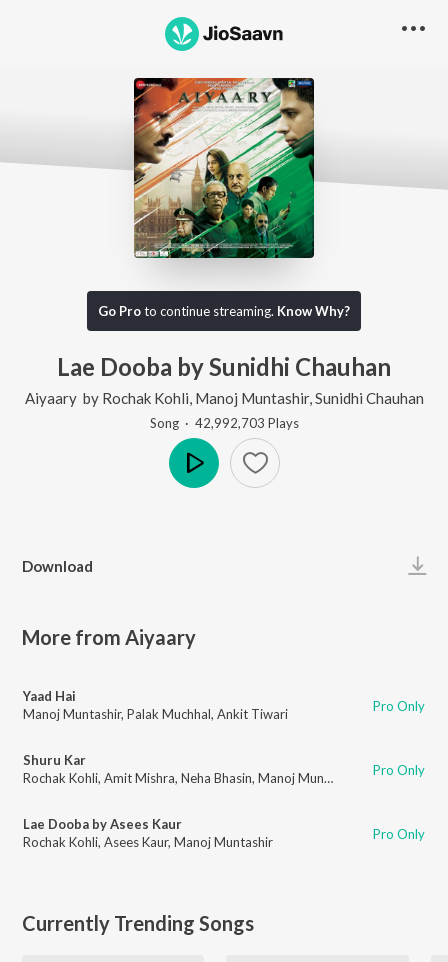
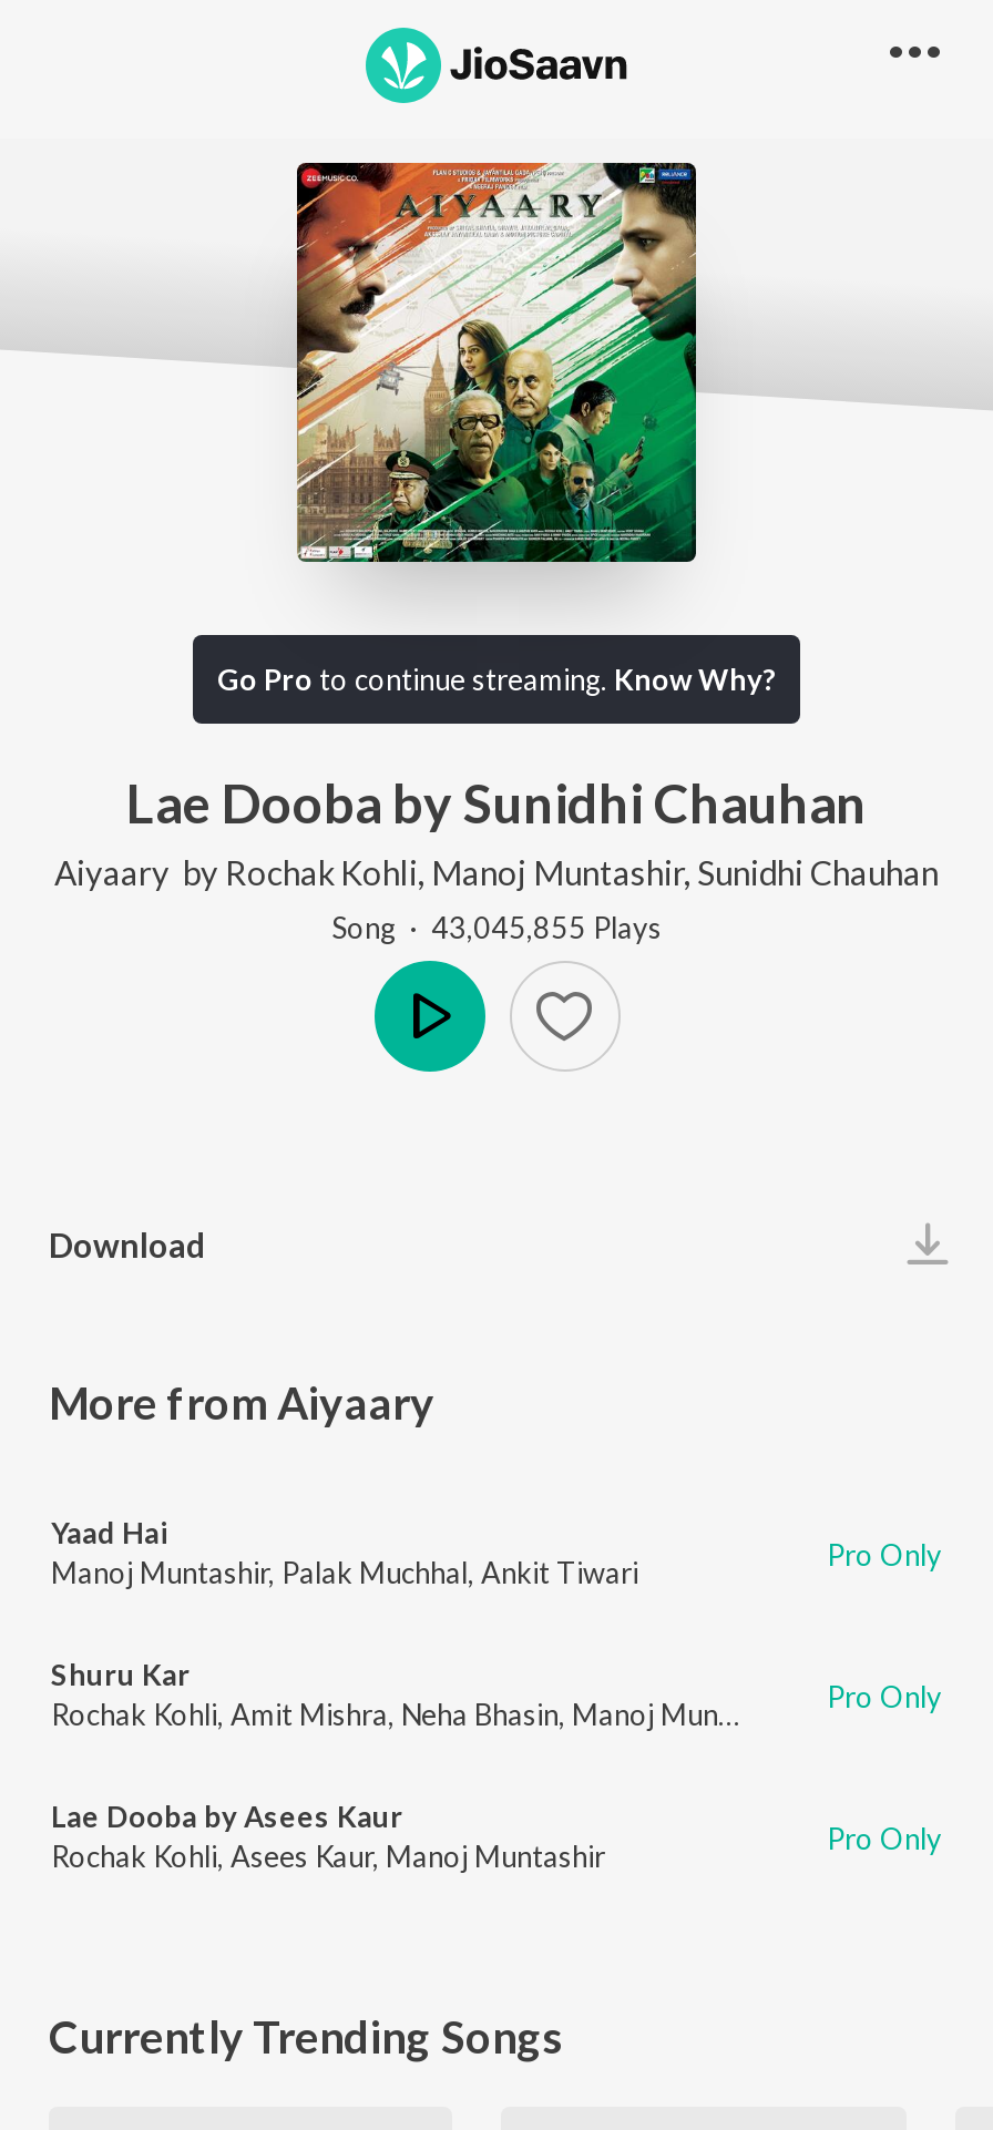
- Song · 42,992,703 Plays
+ Song · 43,045,855 Plays
